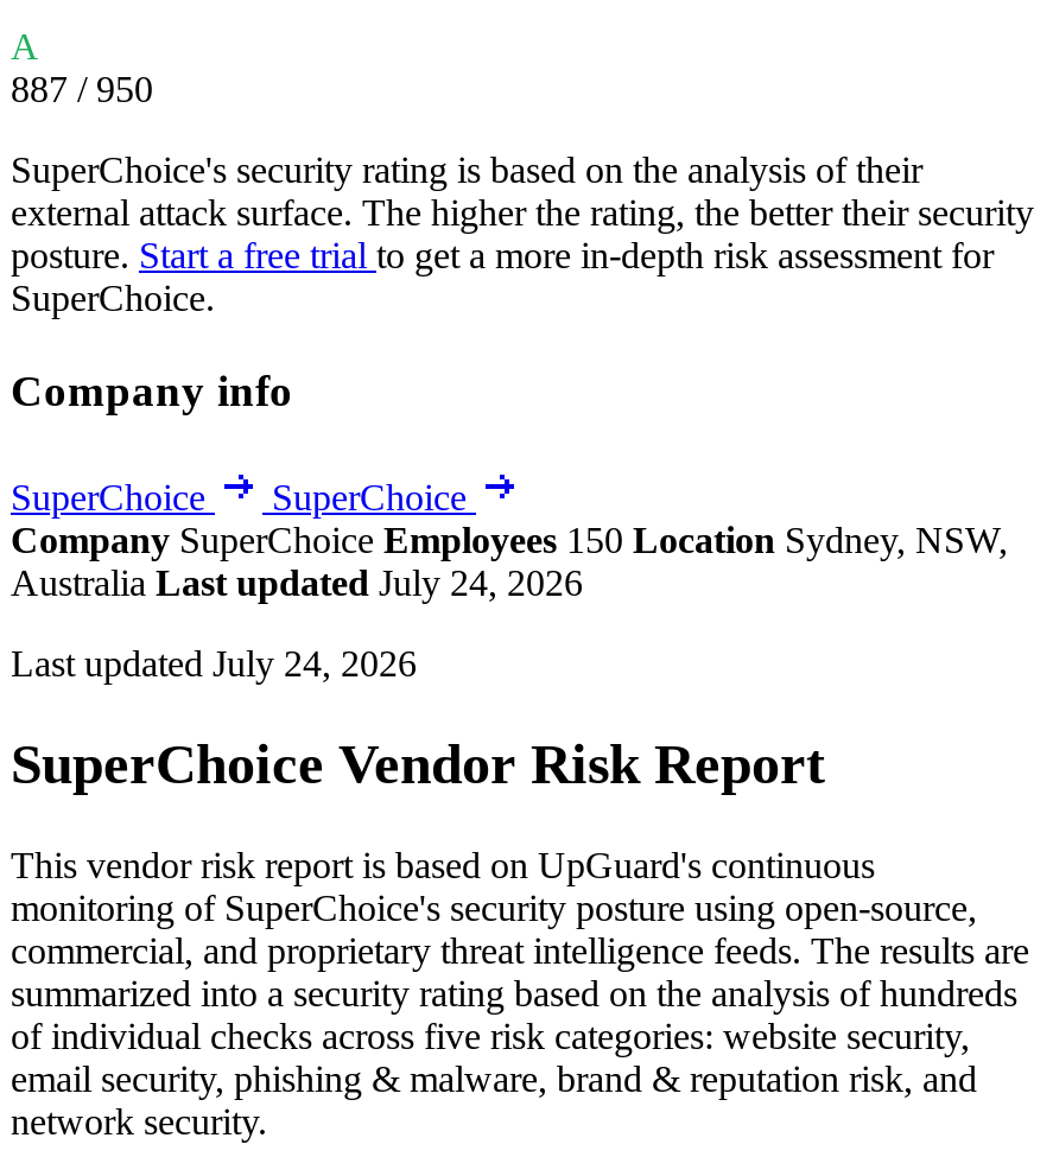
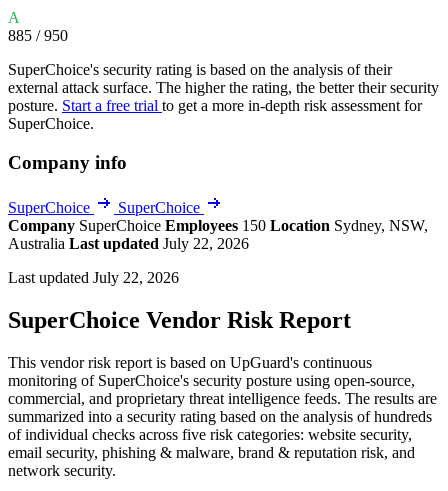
- 887 / 950
+ 885 / 950

- Australia Last updated July 24, 2026
+ Australia Last updated July 22, 2026

- Last updated July 24, 2026
+ Last updated July 22, 2026
